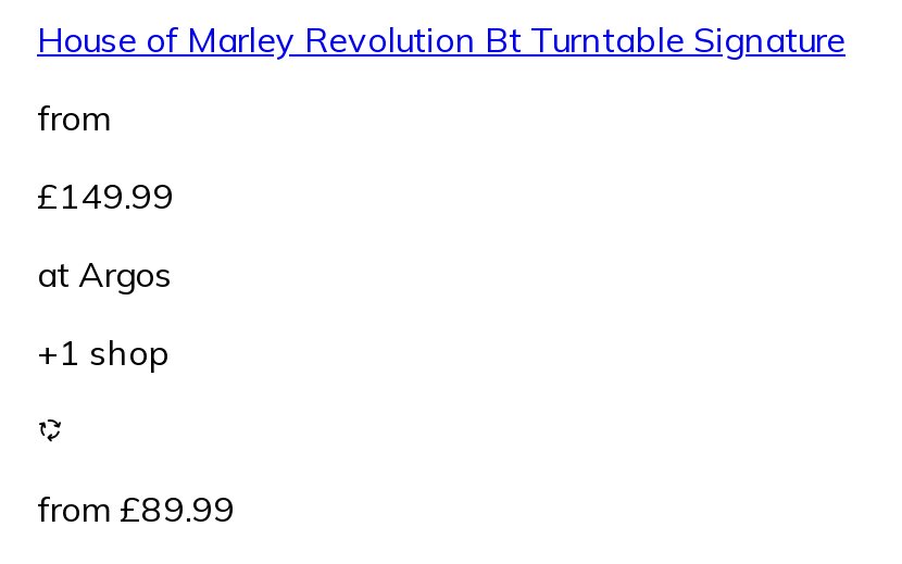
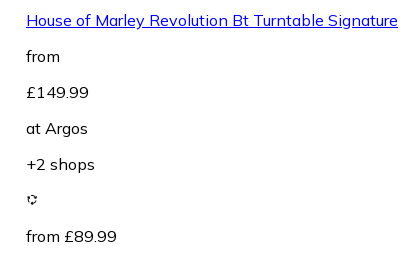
- +1 shop
+ +2 shops
